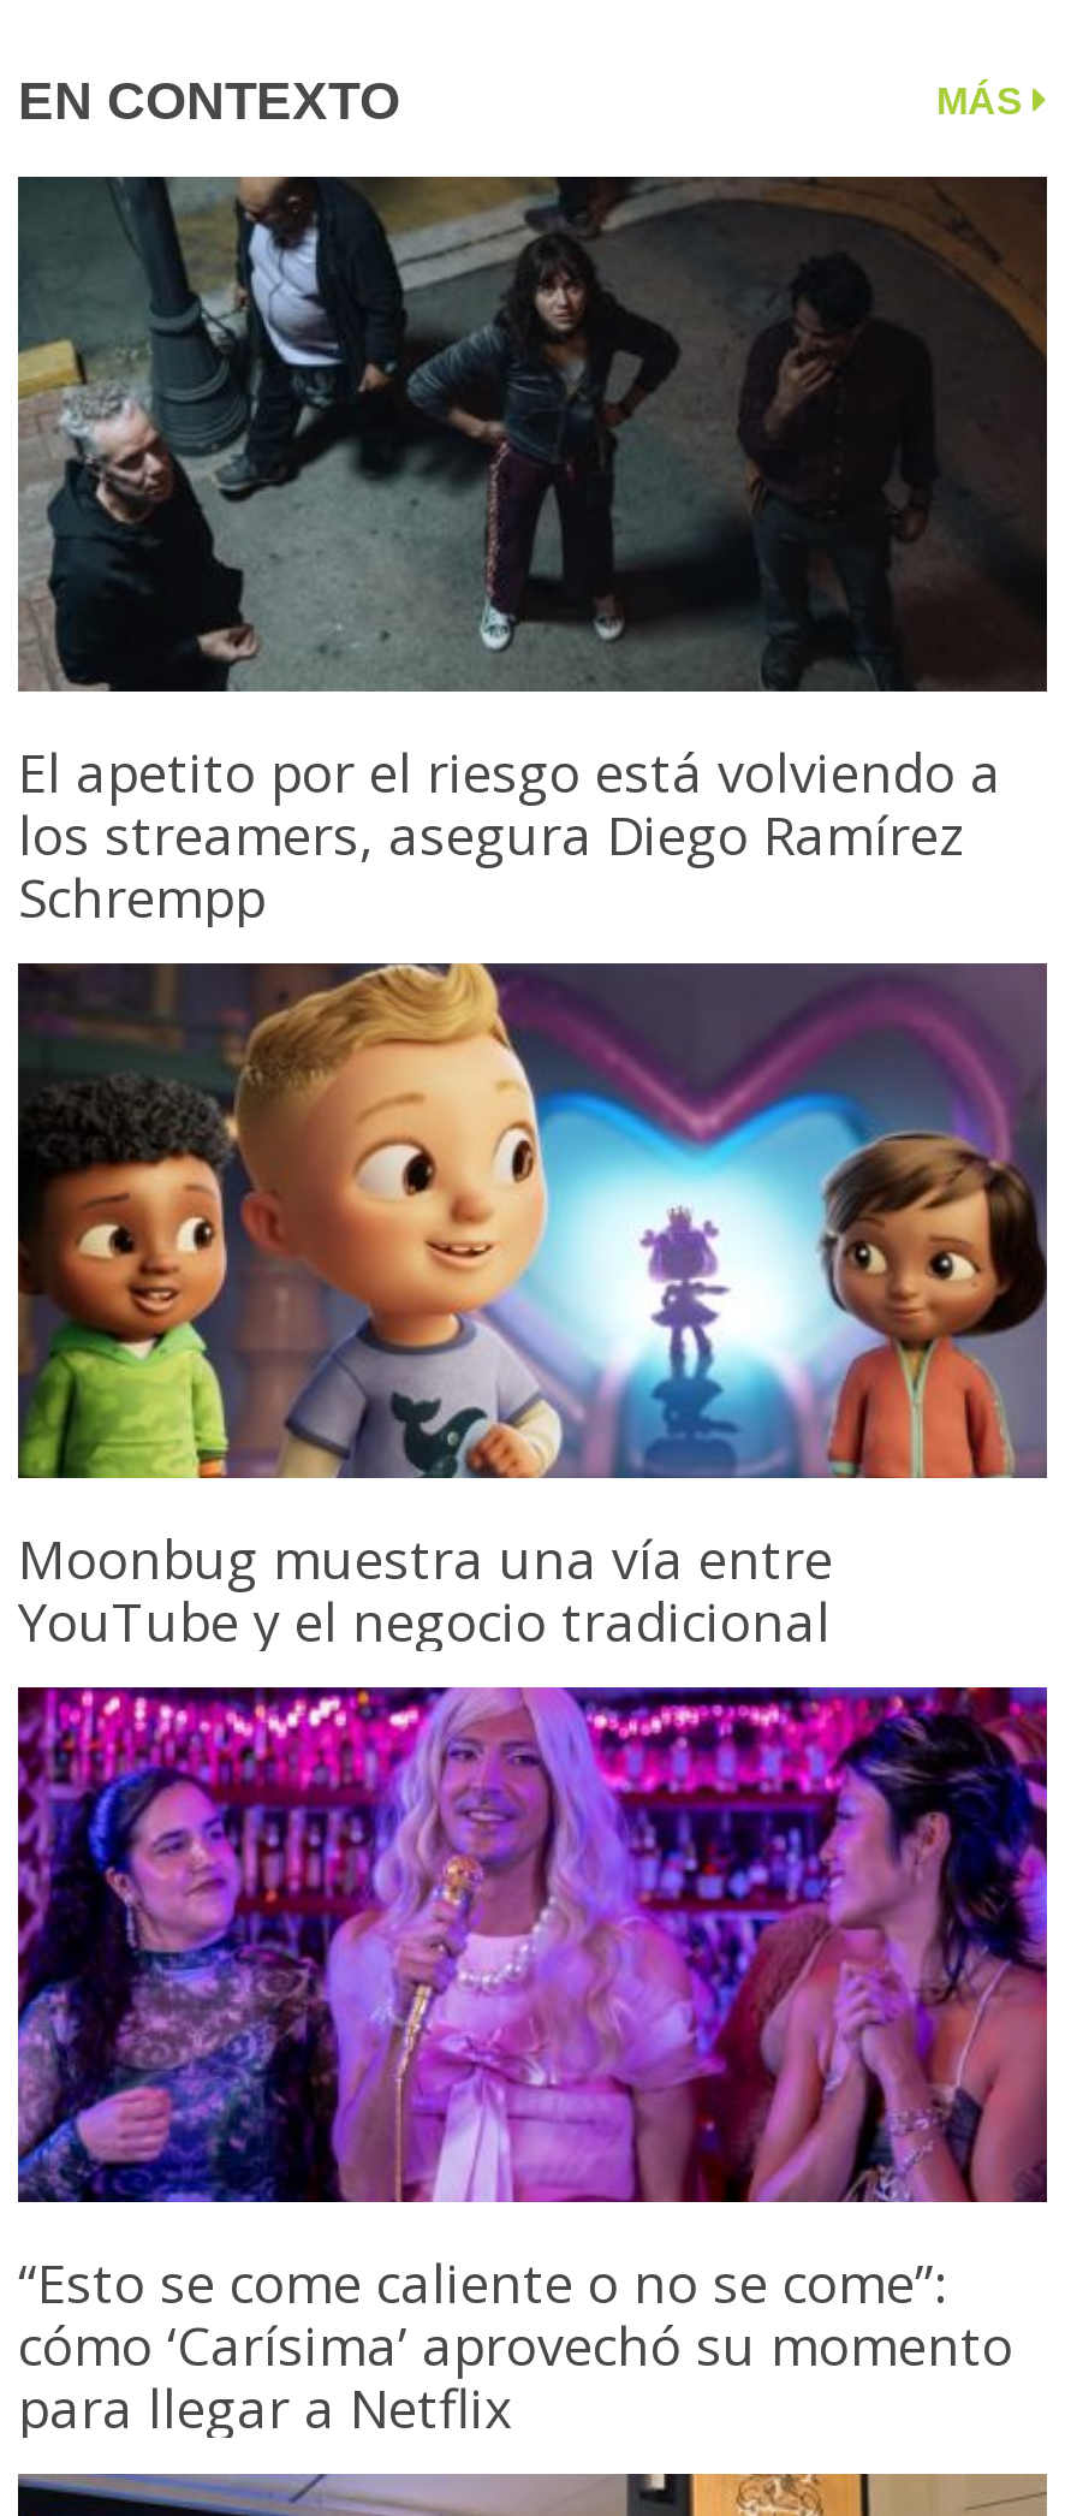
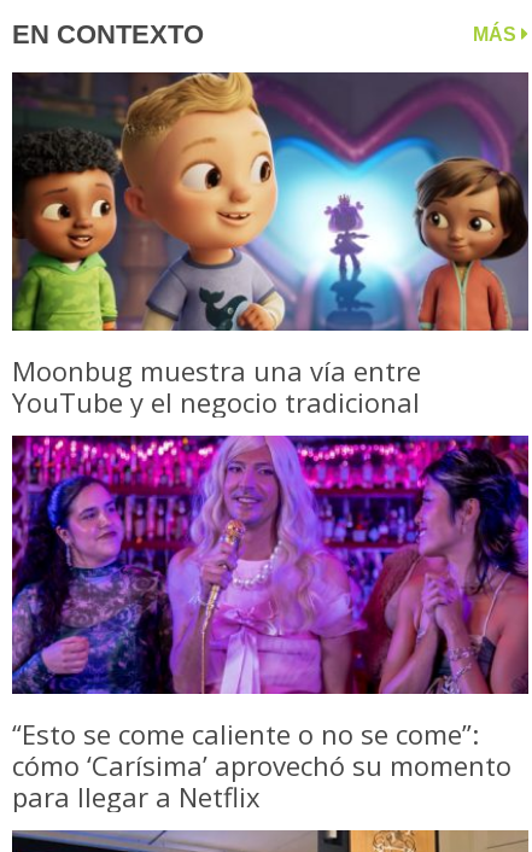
- [image]
- El apetito por el riesgo está volviendo a
- los streamers, asegura Diego Ramírez
- Schrempp
